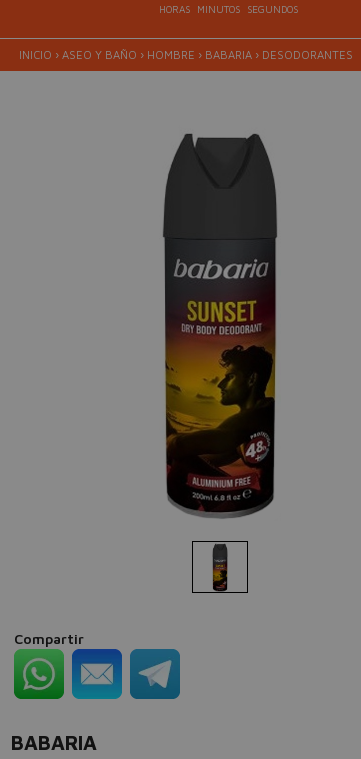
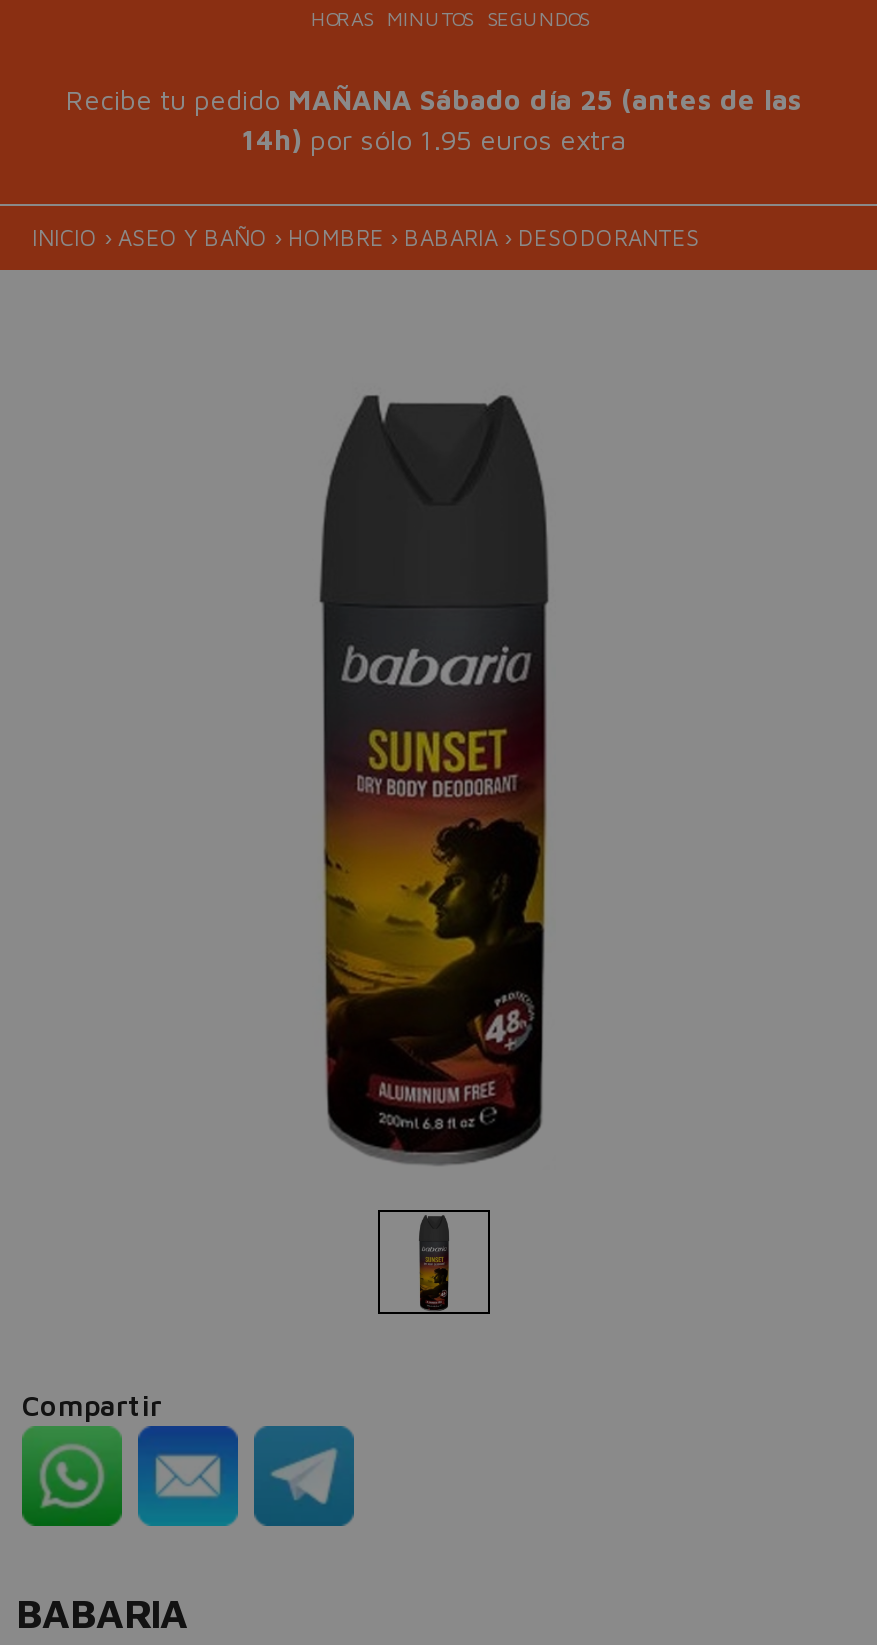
+ Recibe tu pedido MAÑANA Sábado día 25 (antes de las
+ 14h) por sólo 1.95 euros extra
